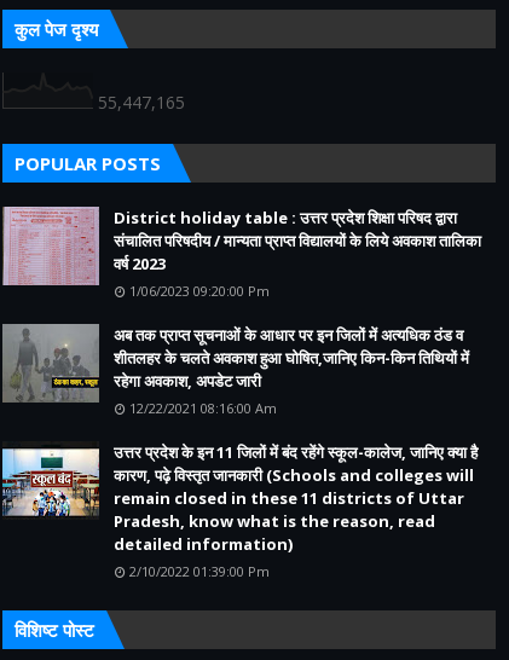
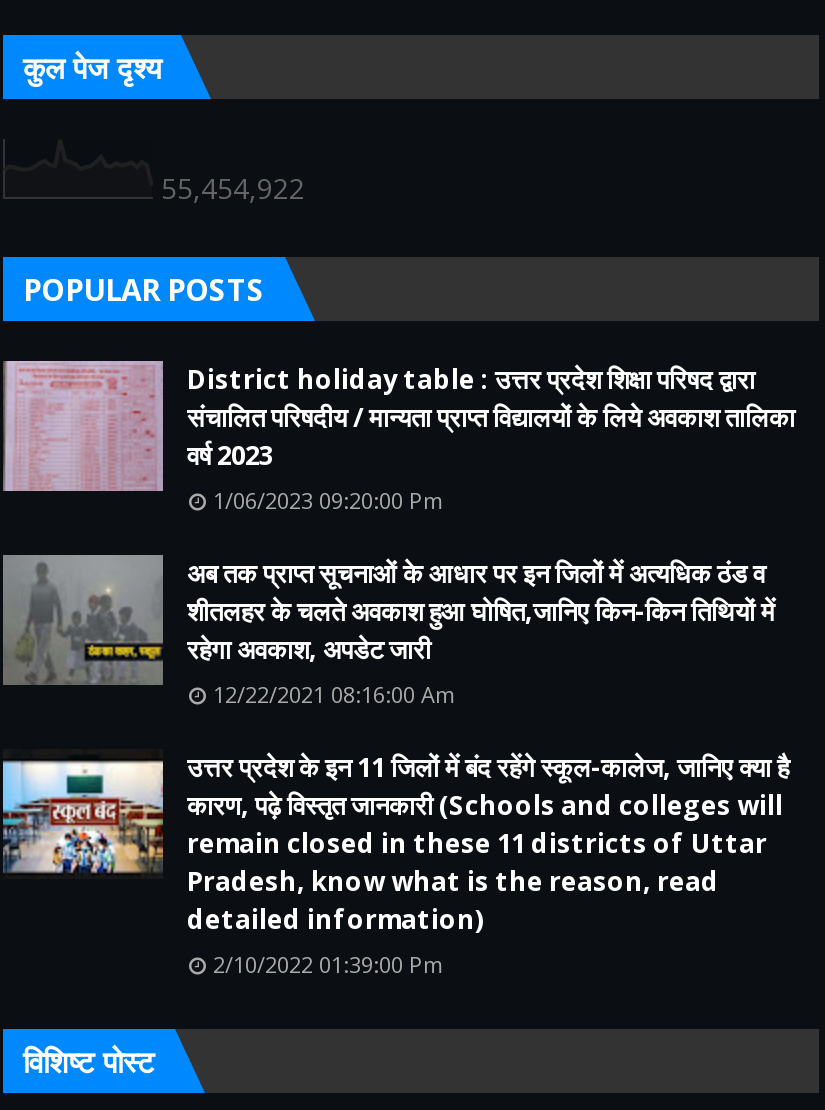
- 55,447,165
+ 55,454,922
